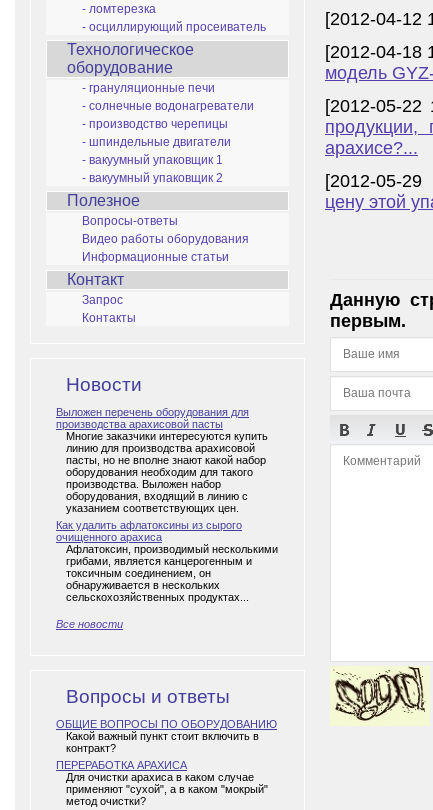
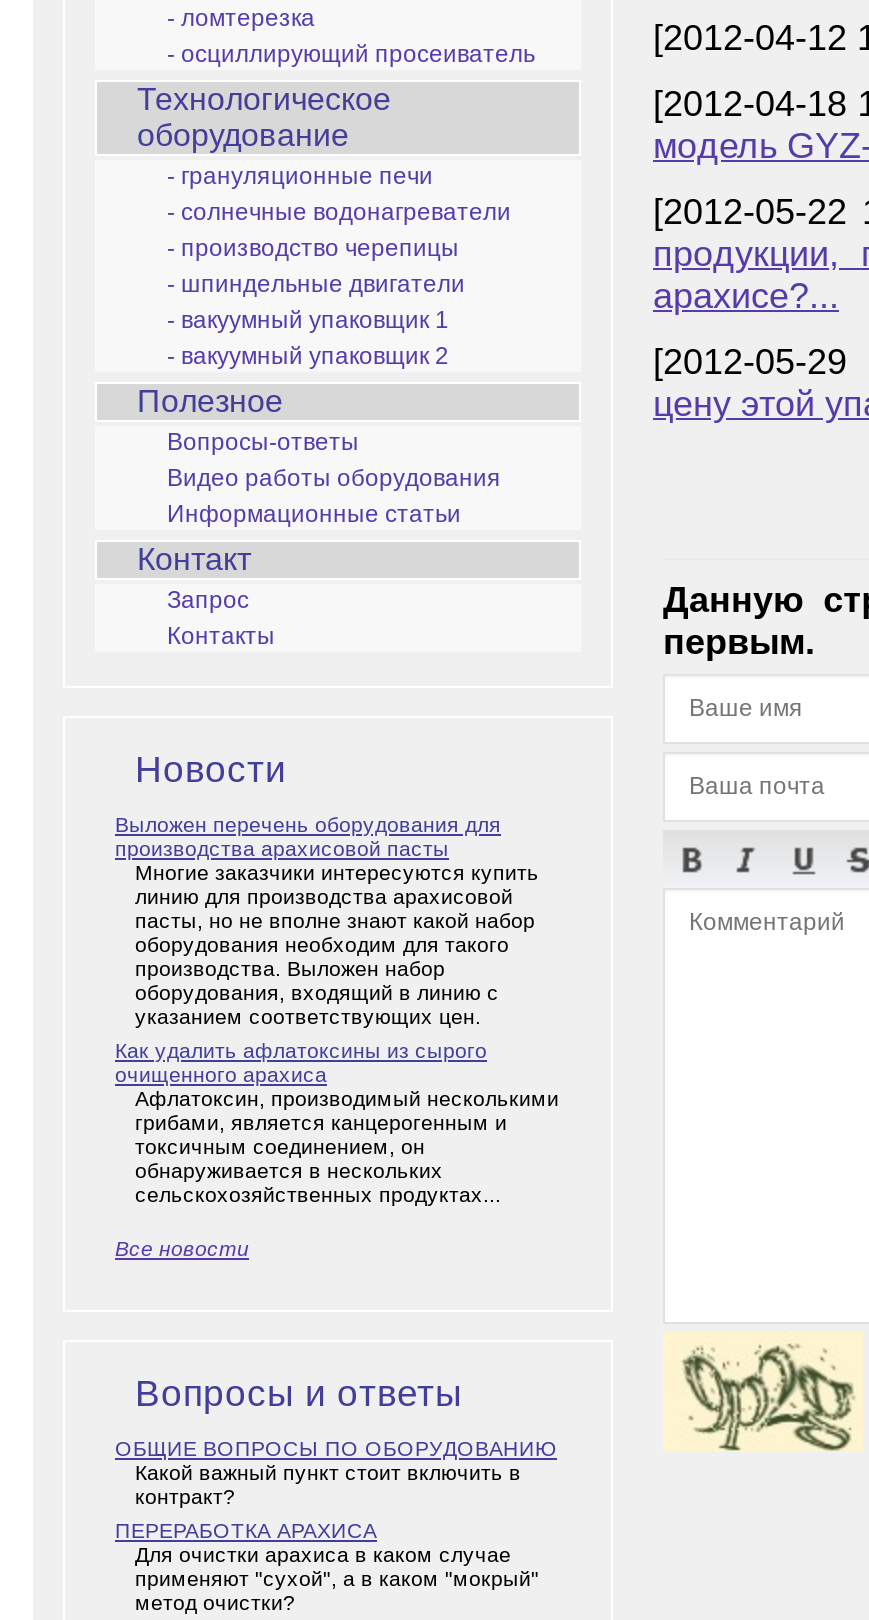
- [image]
+ [image]
